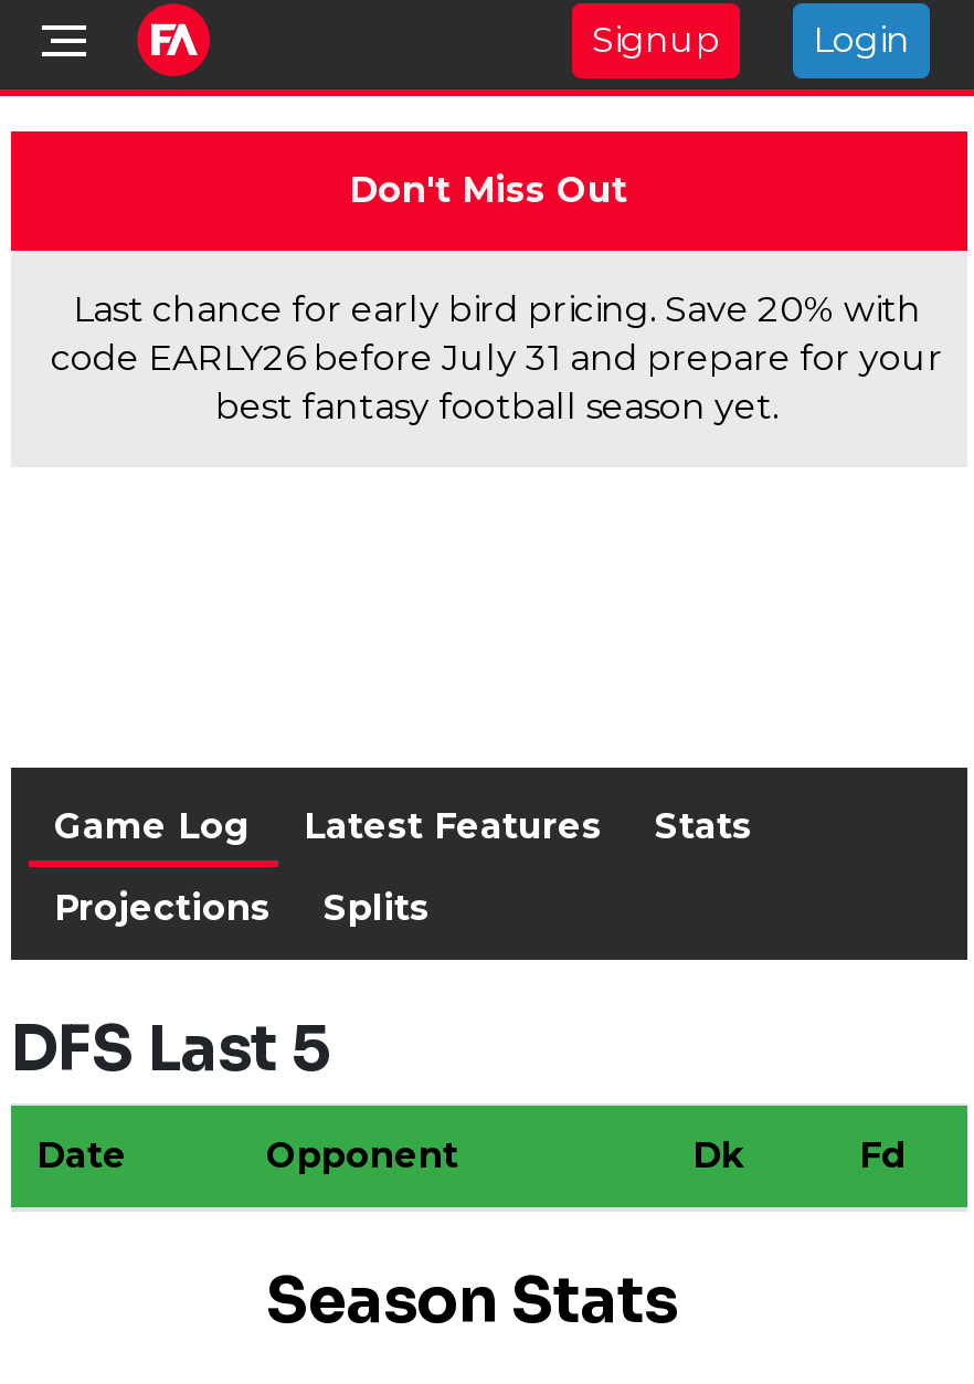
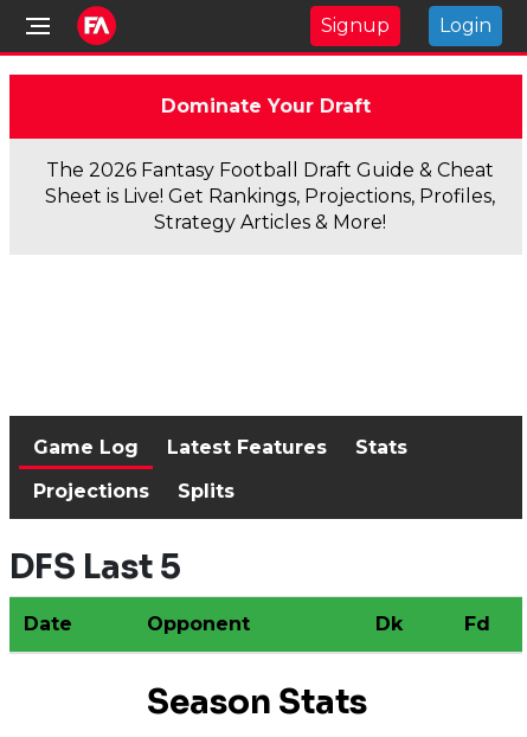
- Don't Miss Out
+ Dominate Your Draft

- Last chance for early bird pricing. Save 20% with
- code EARLY26 before July 31 and prepare for your
- best fantasy football season yet.
+ The 2026 Fantasy Football Draft Guide & Cheat
+ Sheet is Live! Get Rankings, Projections, Profiles,
+ Strategy Articles & More!
